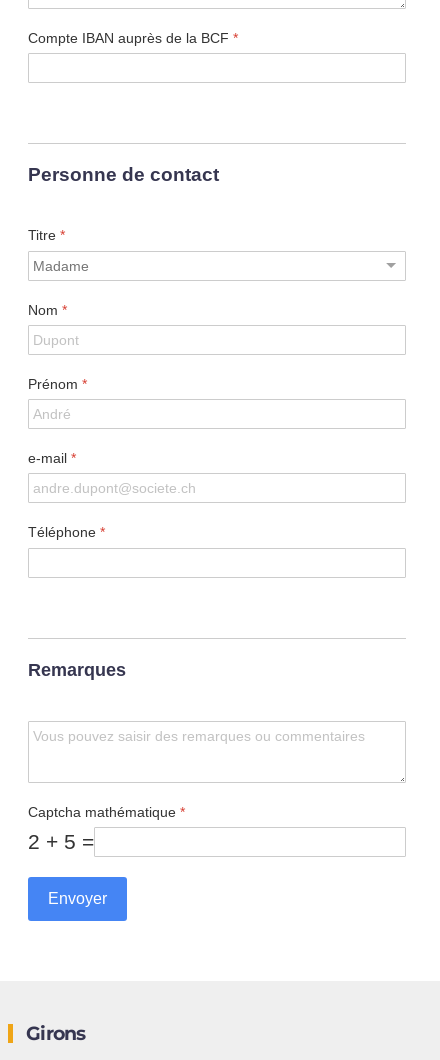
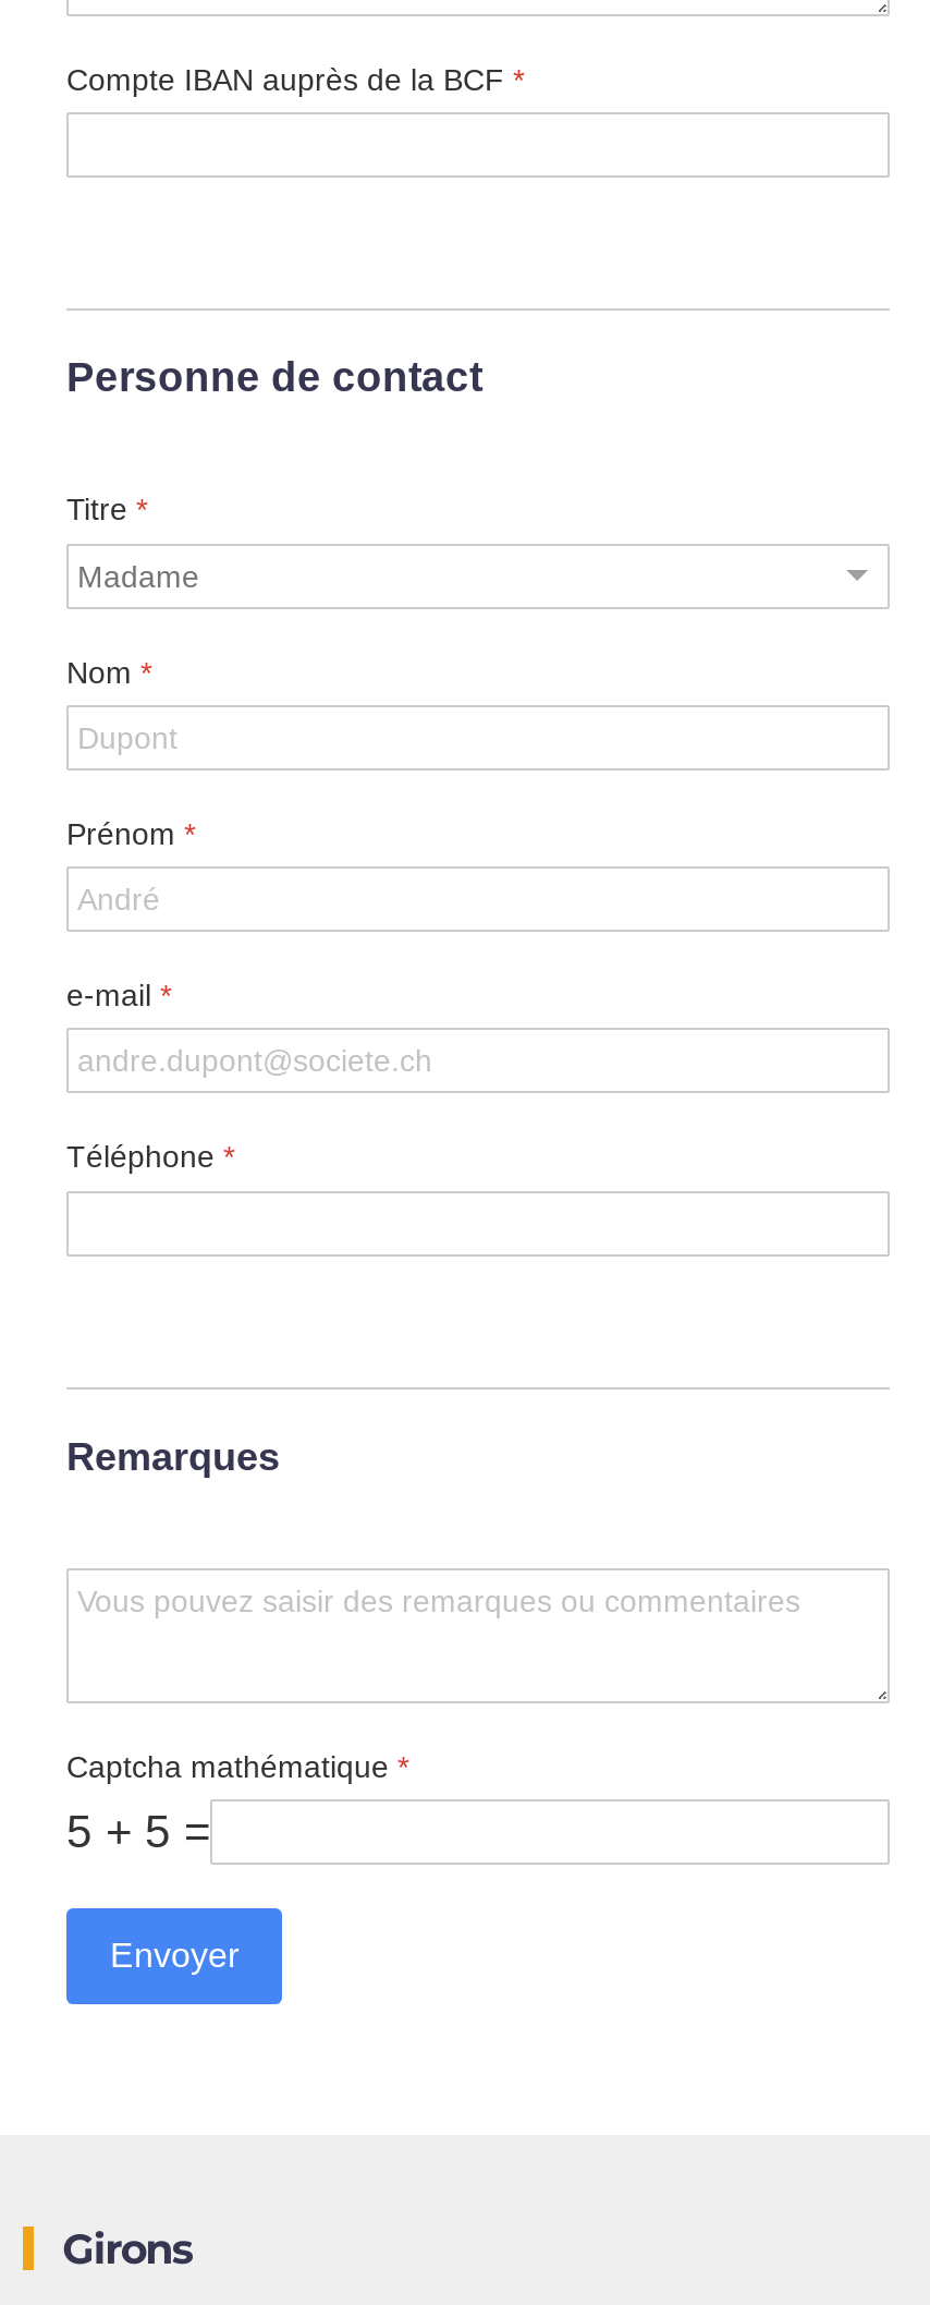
- 2 + 5 =
+ 5 + 5 =
